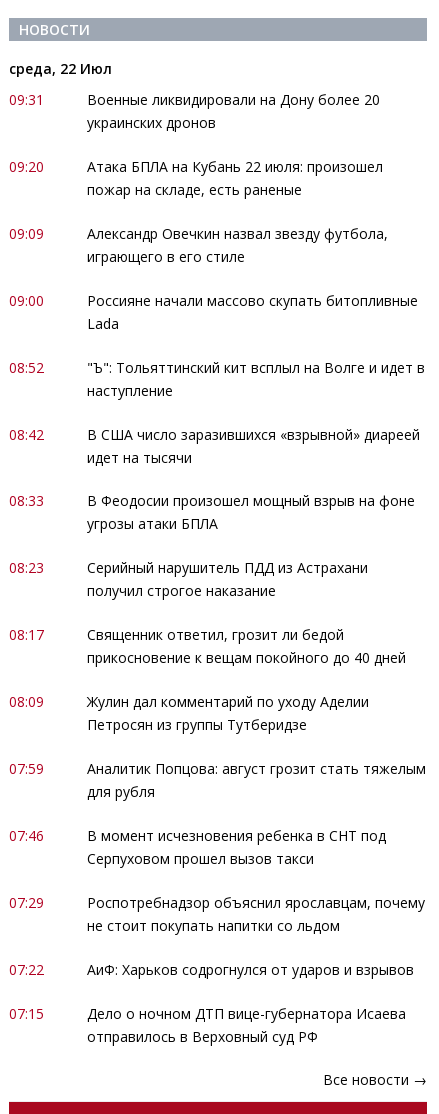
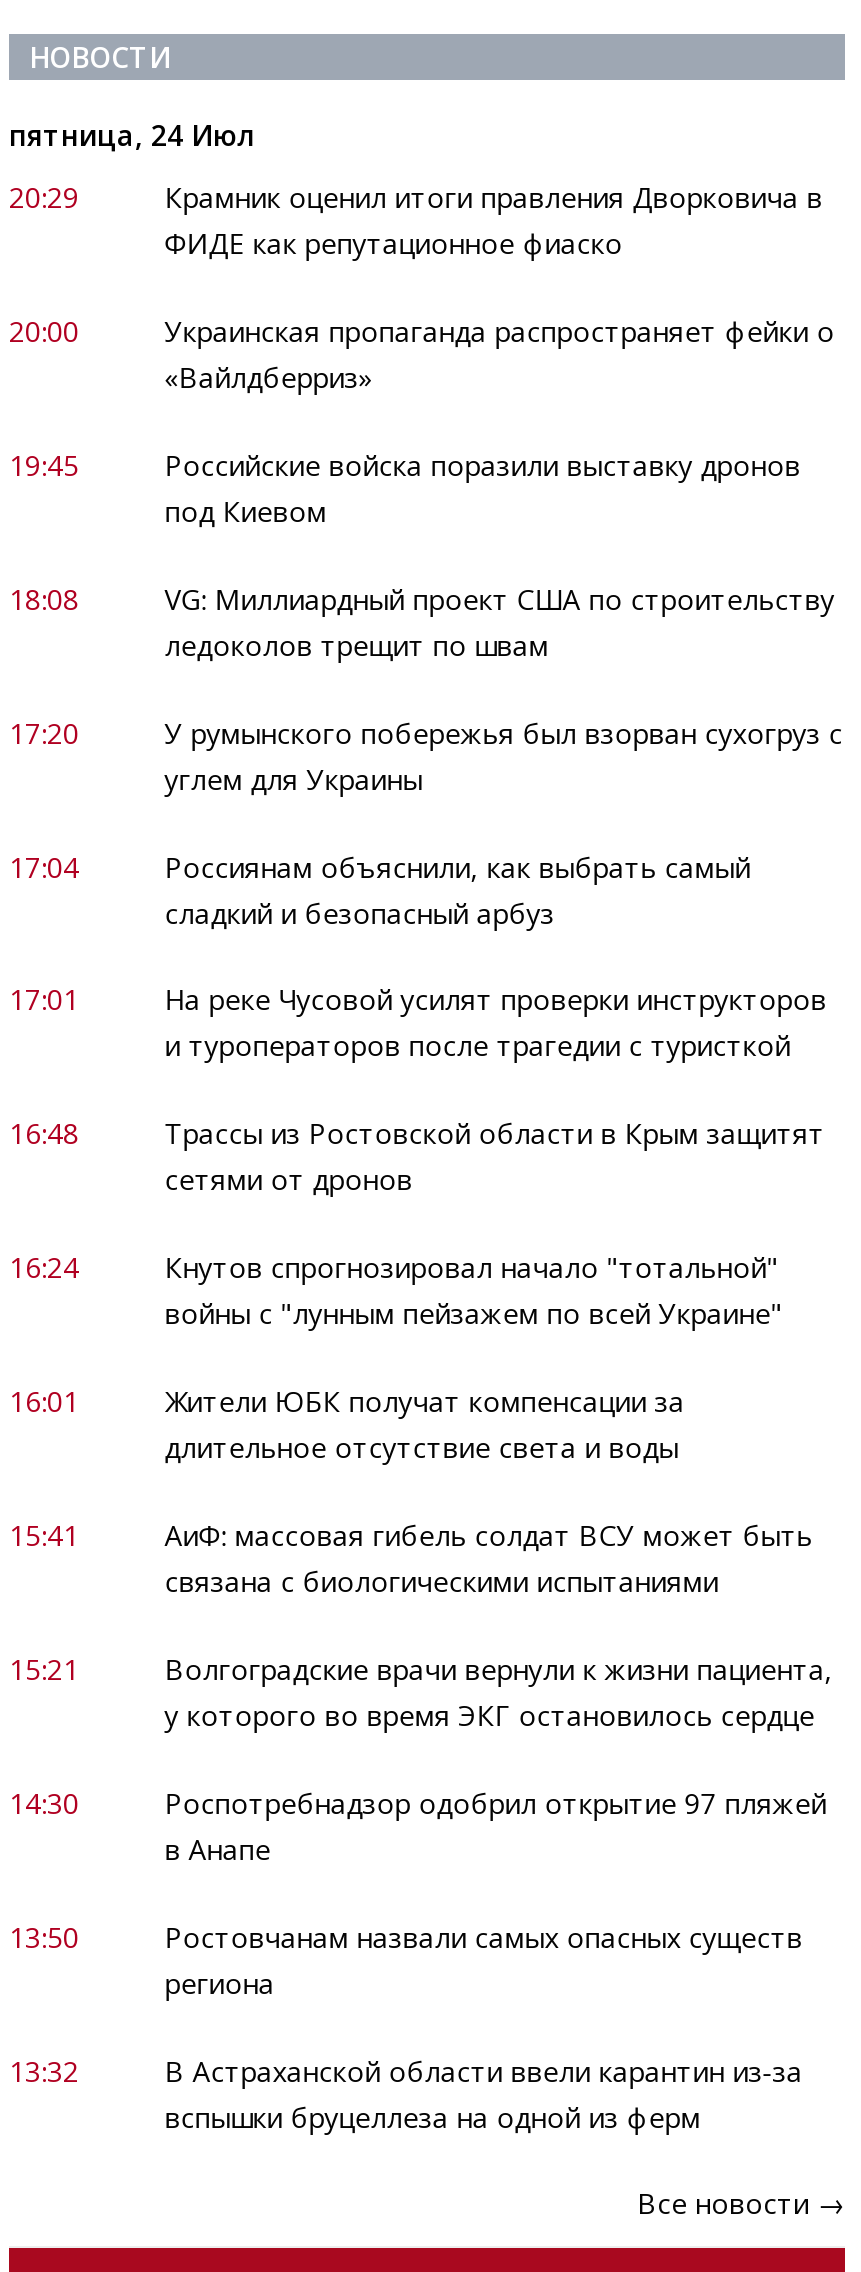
- среда, 22 Июл
+ пятница, 24 Июл

- 09:31
- Военные ликвидировали на Дону более 20
- украинских дронов
+ 20:29
+ Крамник оценил итоги правления Дворковича в
+ ФИДЕ как репутационное фиаско

- 09:20
- Атака БПЛА на Кубань 22 июля: произошел
- пожар на складе, есть раненые
+ 20:00
+ Украинская пропаганда распространяет фейки о
+ «Вайлдберриз»

- 09:09
- Александр Овечкин назвал звезду футбола,
- играющего в его стиле
+ 19:45
+ Российские войска поразили выставку дронов
+ под Киевом

- 09:00
- Россияне начали массово скупать битопливные
- Lada
+ 18:08
+ VG: Миллиардный проект США по строительству
+ ледоколов трещит по швам

- 08:52
- "Ъ": Тольяттинский кит всплыл на Волге и идет в
- наступление
+ 17:20
+ У румынского побережья был взорван сухогруз с
+ углем для Украины

- 08:42
- В США число заразившихся «взрывной» диареей
- идет на тысячи
+ 17:04
+ Россиянам объяснили, как выбрать самый
+ сладкий и безопасный арбуз

- 08:33
- В Феодосии произошел мощный взрыв на фоне
- угрозы атаки БПЛА
+ 17:01
+ На реке Чусовой усилят проверки инструкторов
+ и туроператоров после трагедии с туристкой

- 08:23
- Серийный нарушитель ПДД из Астрахани
- получил строгое наказание
+ 16:48
+ Трассы из Ростовской области в Крым защитят
+ сетями от дронов

- 08:17
- Священник ответил, грозит ли бедой
- прикосновение к вещам покойного до 40 дней
+ 16:24
+ Кнутов спрогнозировал начало "тотальной"
+ войны с "лунным пейзажем по всей Украине"

- 08:09
- Жулин дал комментарий по уходу Аделии
- Петросян из группы Тутберидзе
+ 16:01
+ Жители ЮБК получат компенсации за
+ длительное отсутствие света и воды

- 07:59
- Аналитик Попцова: август грозит стать тяжелым
- для рубля
+ 15:41
+ АиФ: массовая гибель солдат ВСУ может быть
+ связана с биологическими испытаниями

- 07:46
- В момент исчезновения ребенка в СНТ под
- Серпуховом прошел вызов такси
+ 15:21
+ Волгоградские врачи вернули к жизни пациента,
+ у которого во время ЭКГ остановилось сердце

- 07:29
- Роспотребнадзор объяснил ярославцам, почему
- не стоит покупать напитки со льдом
+ 14:30
+ Роспотребнадзор одобрил открытие 97 пляжей
+ в Анапе

- 07:22
- АиФ: Харьков содрогнулся от ударов и взрывов
+ 13:50
+ Ростовчанам назвали самых опасных существ
+ региона

- 07:15
- Дело о ночном ДТП вице-губернатора Исаева
- отправилось в Верховный суд РФ
+ 13:32
+ В Астраханской области ввели карантин из-за
+ вспышки бруцеллеза на одной из ферм
